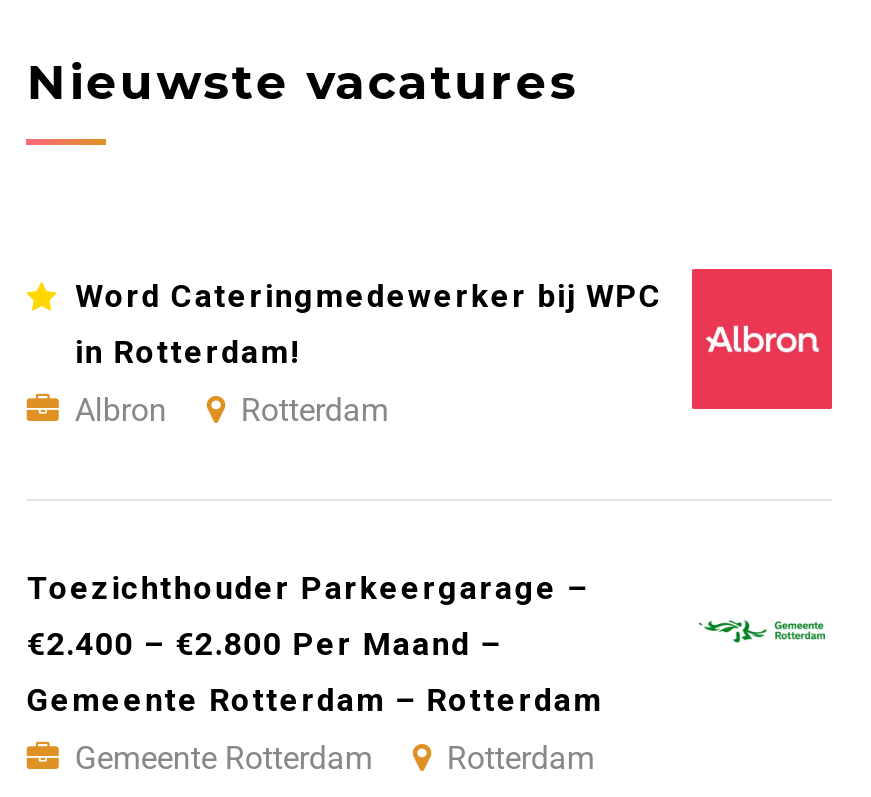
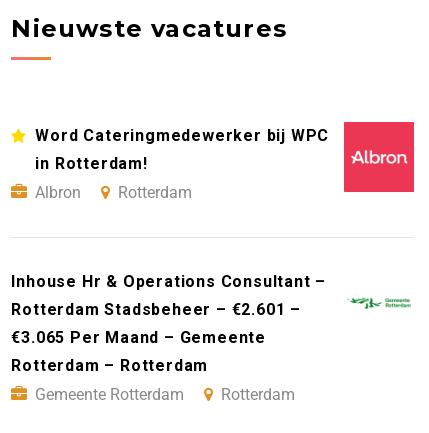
- Toezichthouder Parkeergarage –
- €2.400 – €2.800 Per Maand –
- Gemeente Rotterdam – Rotterdam
+ Inhouse Hr & Operations Consultant –
+ Rotterdam Stadsbeheer – €2.601 –
+ €3.065 Per Maand – Gemeente
+ Rotterdam – Rotterdam
